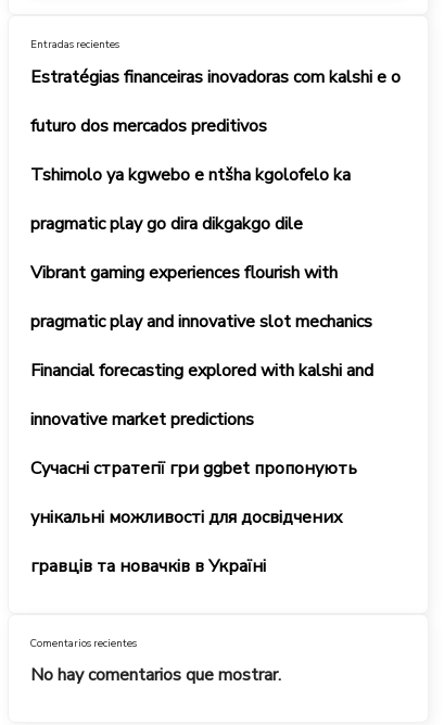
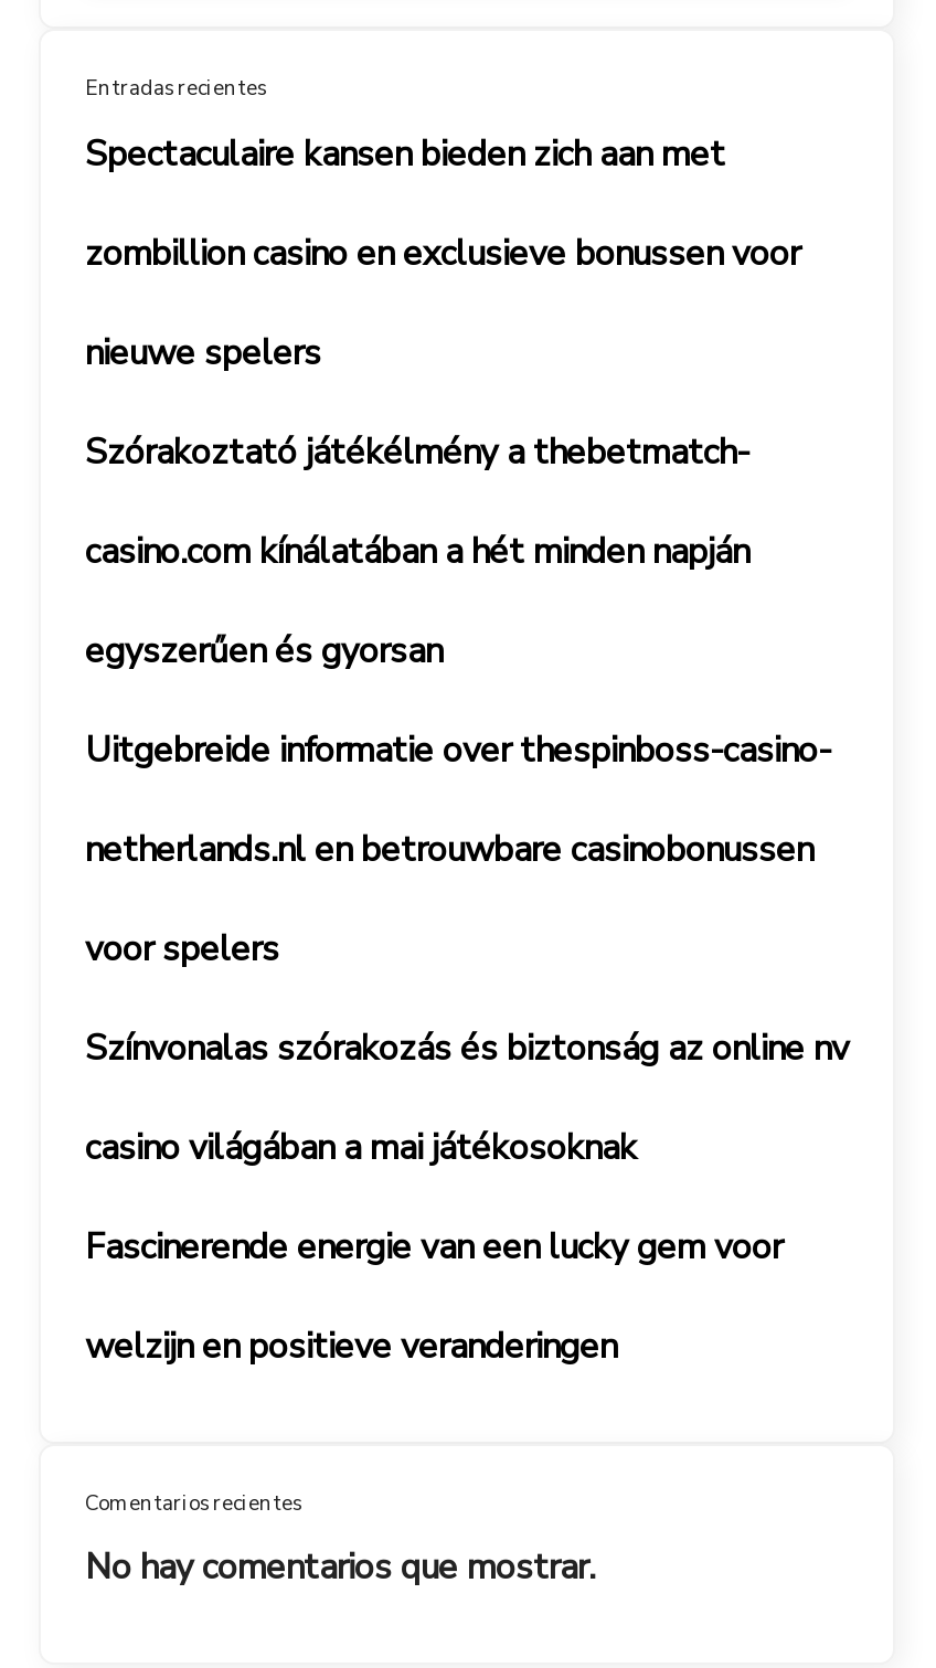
- Estratégias financeiras inovadoras com kalshi e o
- futuro dos mercados preditivos
- Tshimolo ya kgwebo e ntšha kgolofelo ka
- pragmatic play go dira dikgakgo dile
- Vibrant gaming experiences flourish with
- pragmatic play and innovative slot mechanics
- Financial forecasting explored with kalshi and
- innovative market predictions
- Сучасні стратегії гри ggbet пропонують
- унікальні можливості для досвідчених
- гравців та новачків в Україні
+ Spectaculaire kansen bieden zich aan met
+ zombillion casino en exclusieve bonussen voor
+ nieuwe spelers
+ Szórakoztató játékélmény a thebetmatch-
+ casino.com kínálatában a hét minden napján
+ egyszerűen és gyorsan
+ Uitgebreide informatie over thespinboss-casino-
+ netherlands.nl en betrouwbare casinobonussen
+ voor spelers
+ Színvonalas szórakozás és biztonság az online nv
+ casino világában a mai játékosoknak
+ Fascinerende energie van een lucky gem voor
+ welzijn en positieve veranderingen
